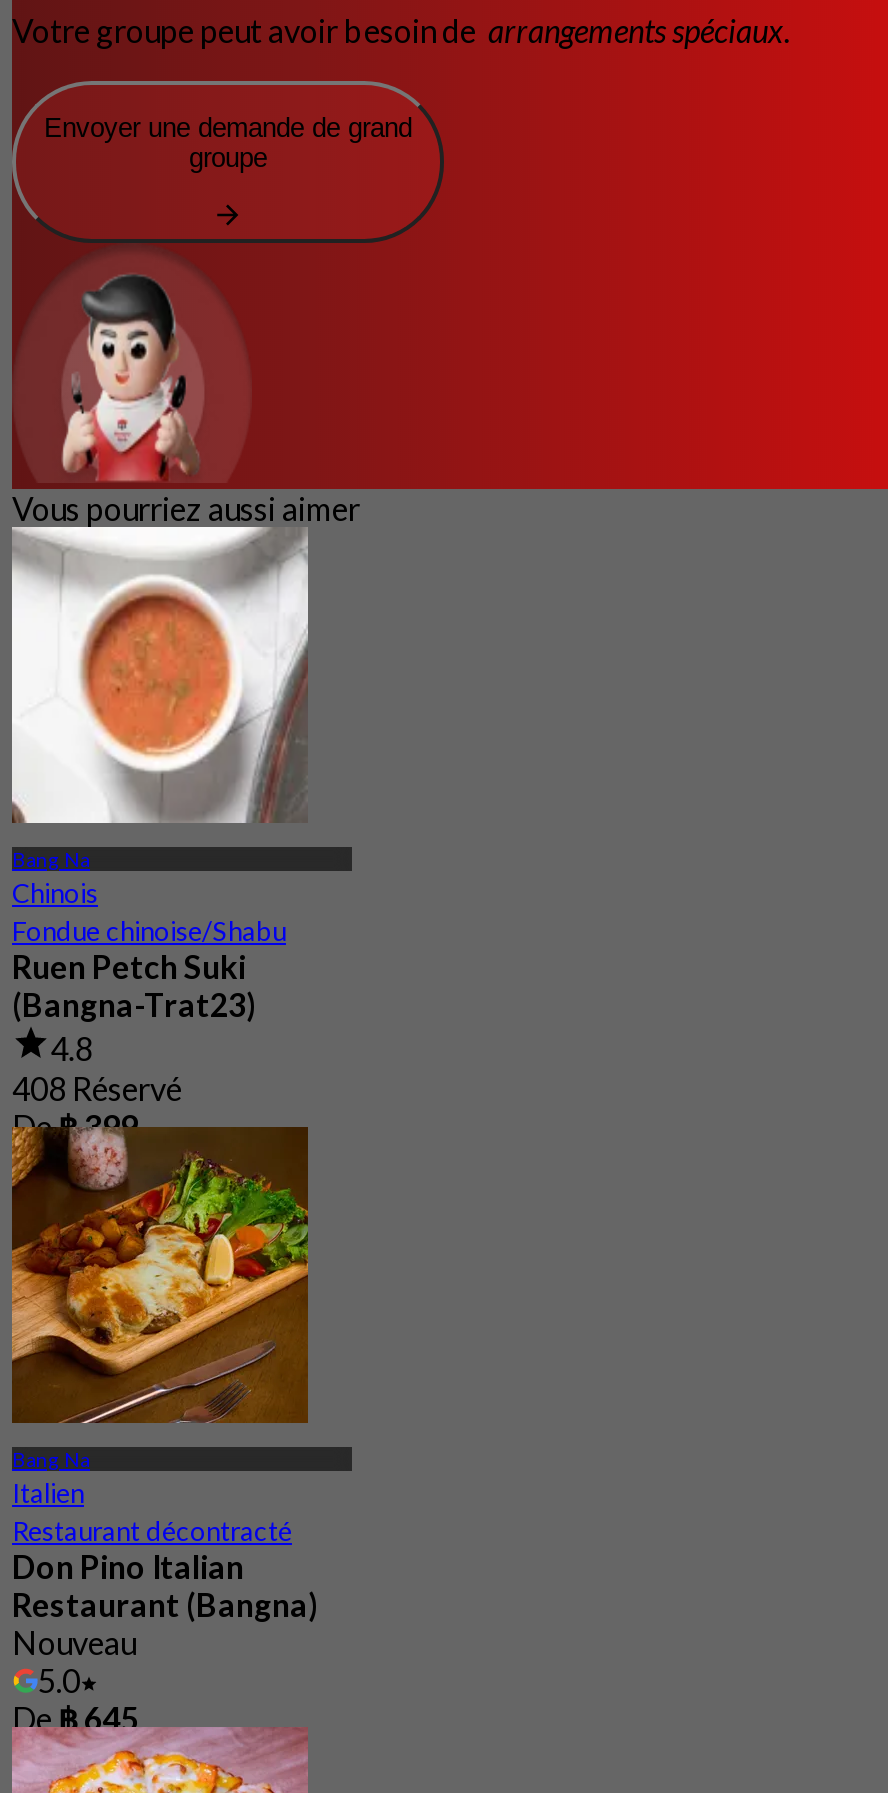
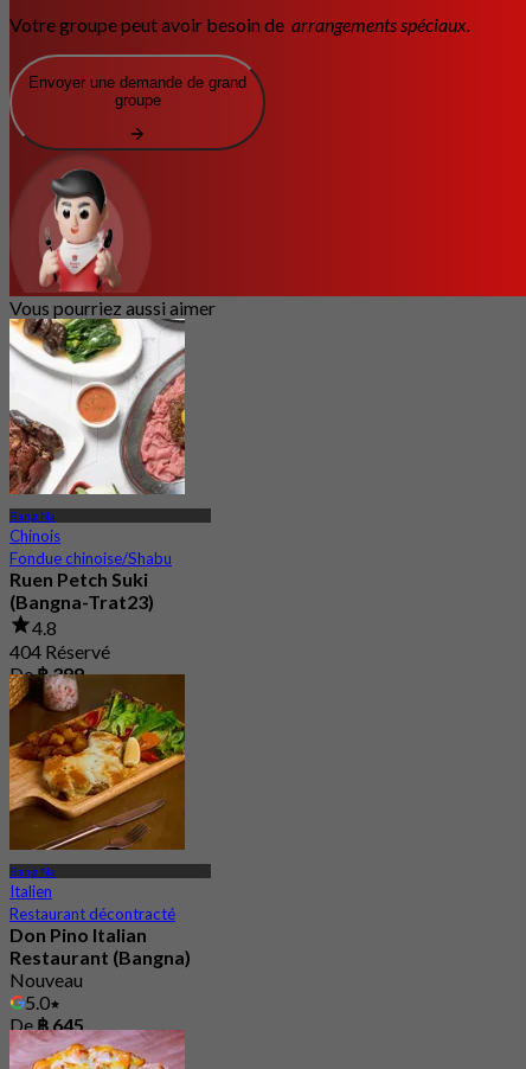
- [image]
+ [image]

- 408 Réservé
+ 404 Réservé
